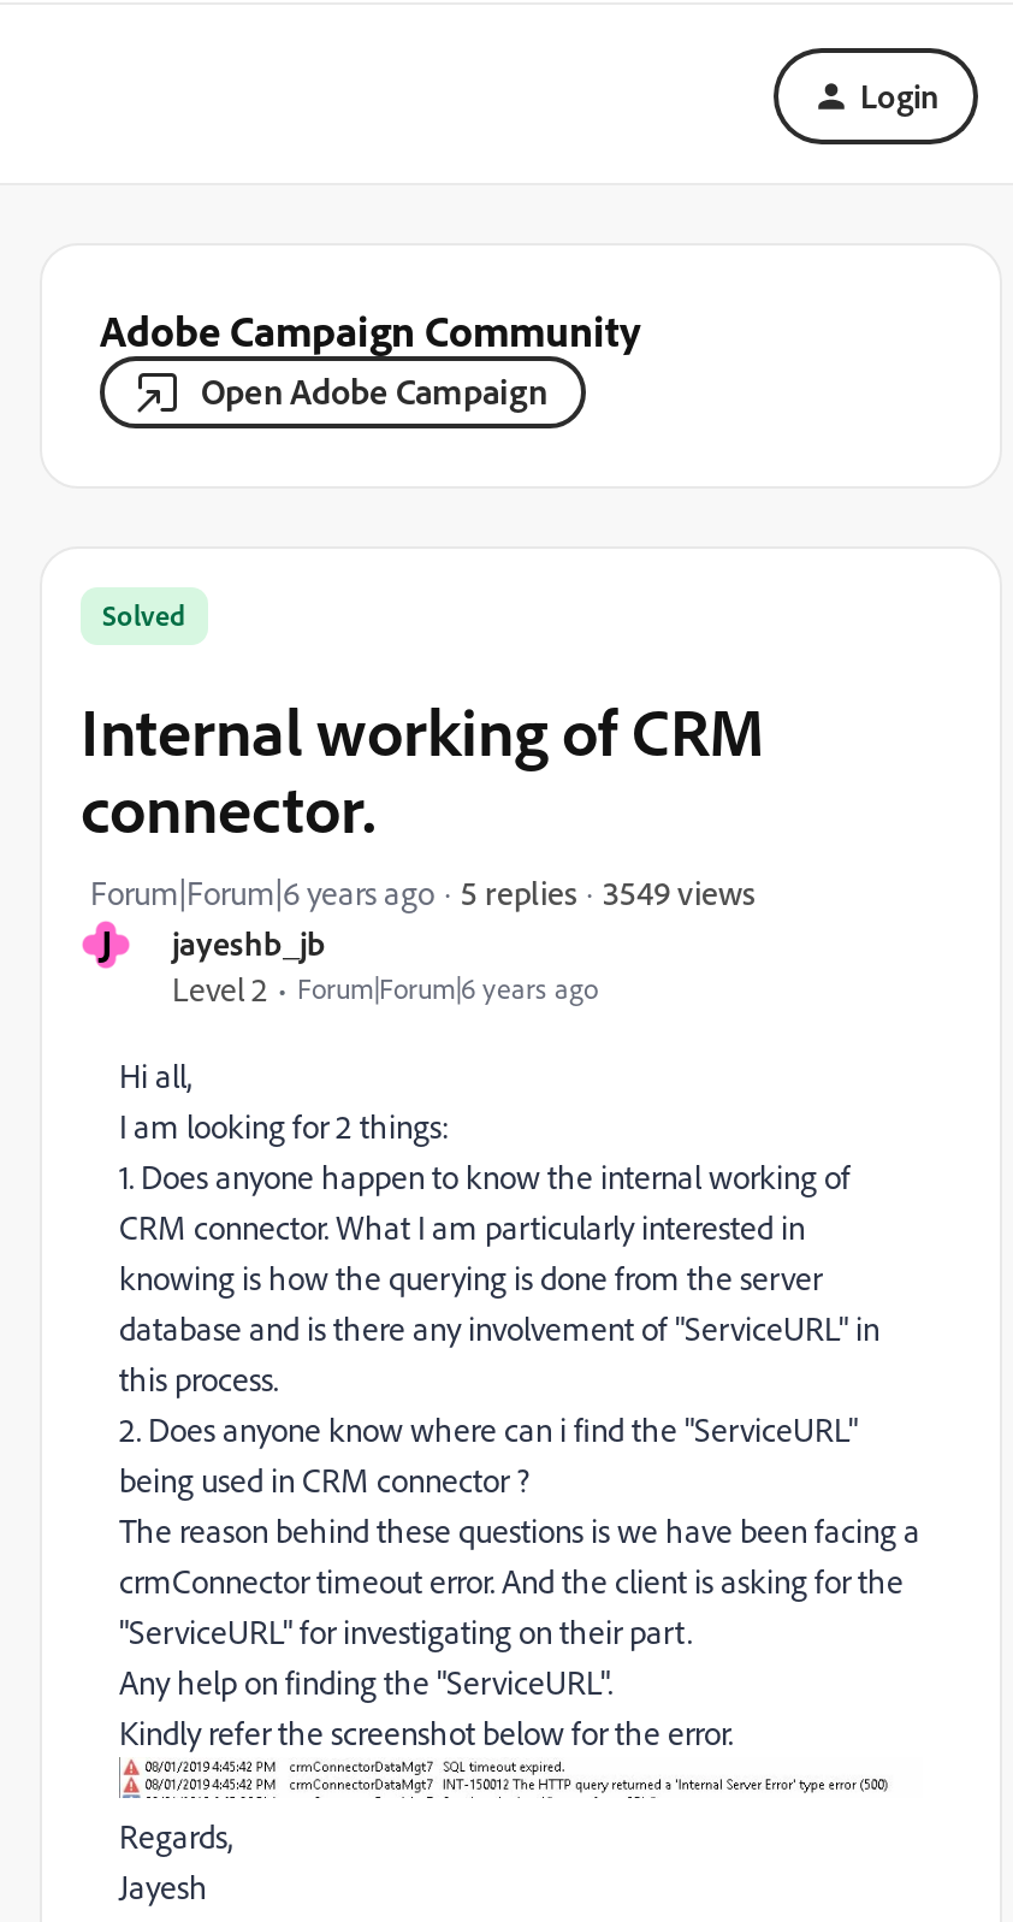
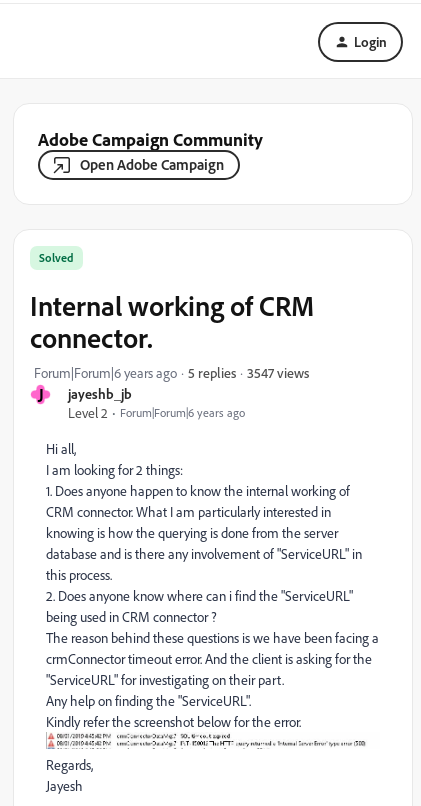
- 3549 views
+ 3547 views
